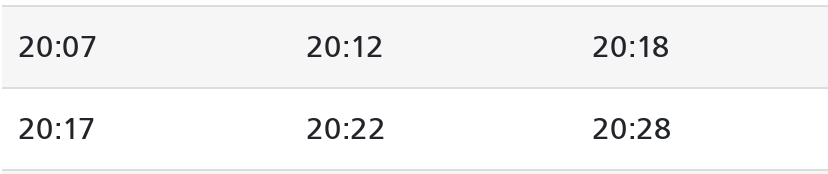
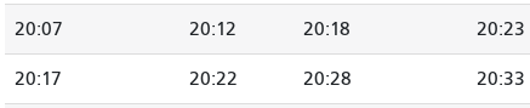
+ 20:23

+ 20:33
